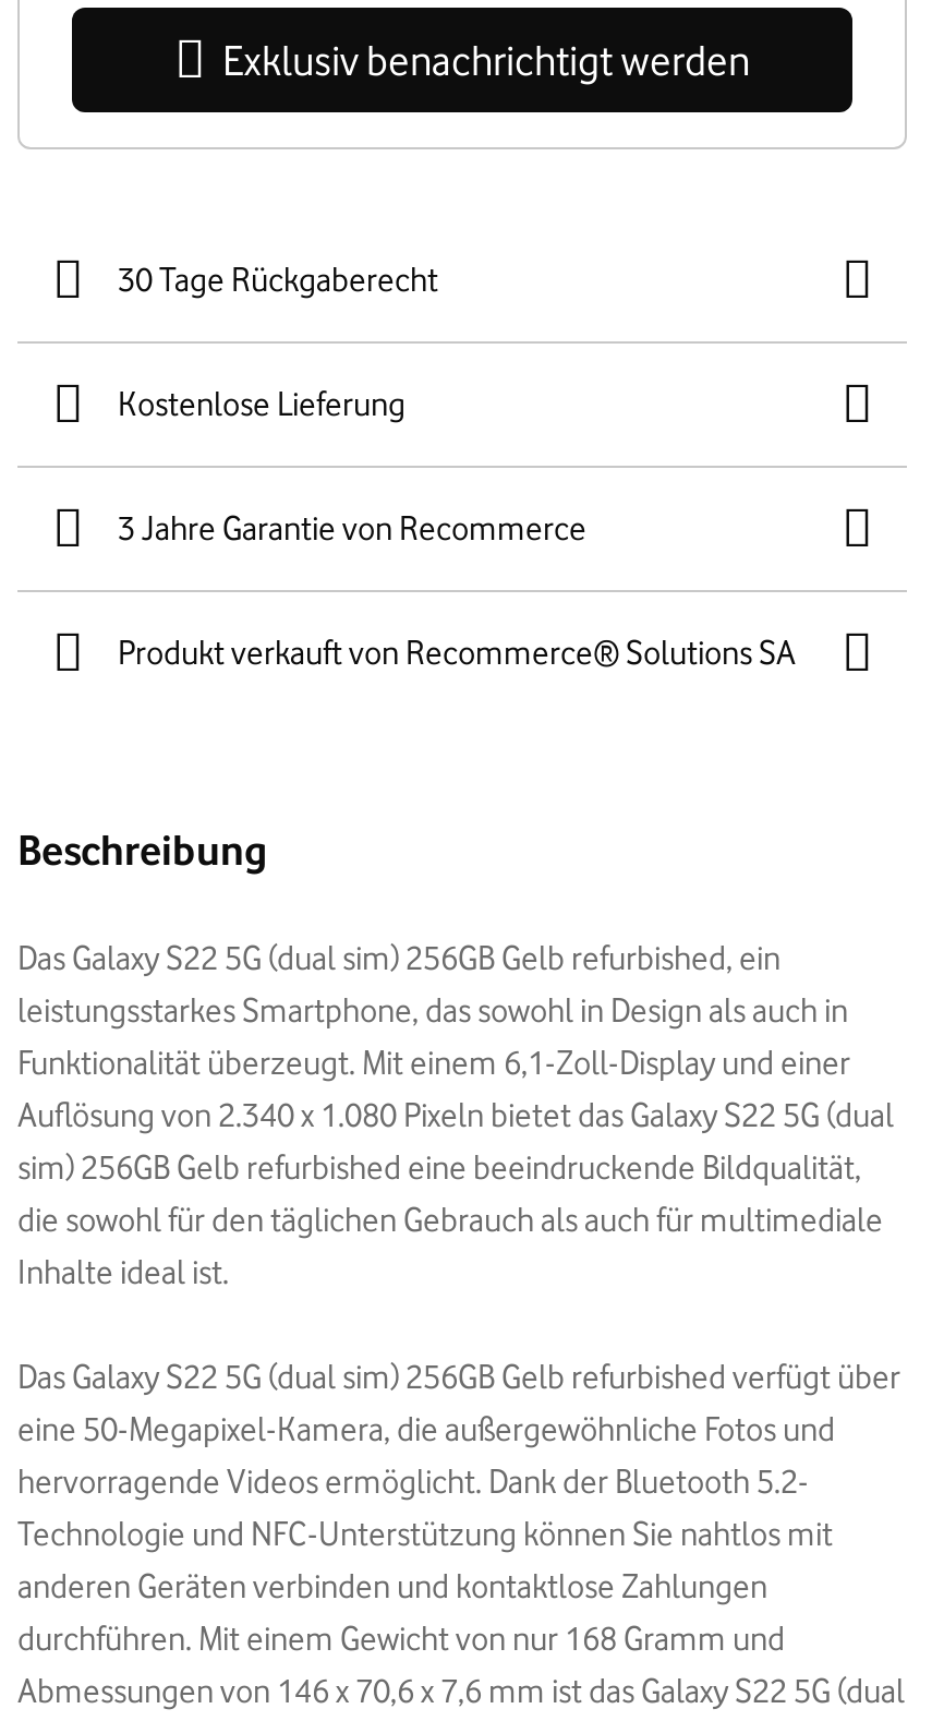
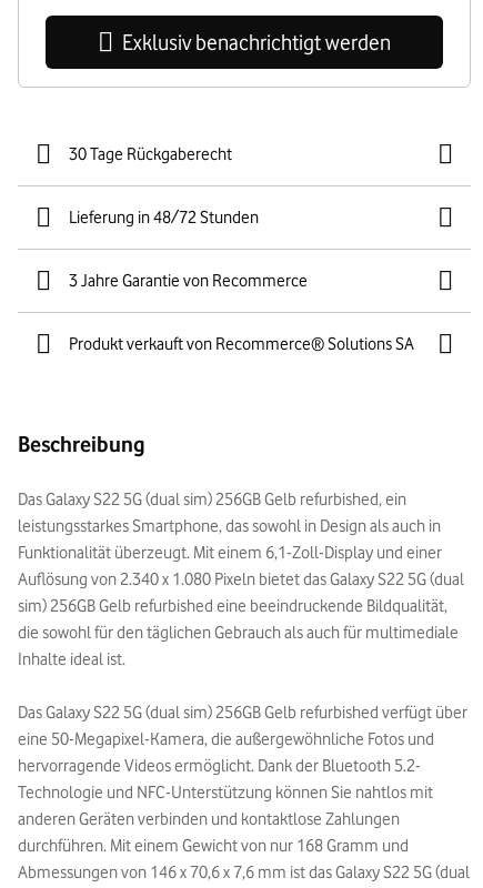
- Kostenlose Lieferung
+ Lieferung in 48/72 Stunden
